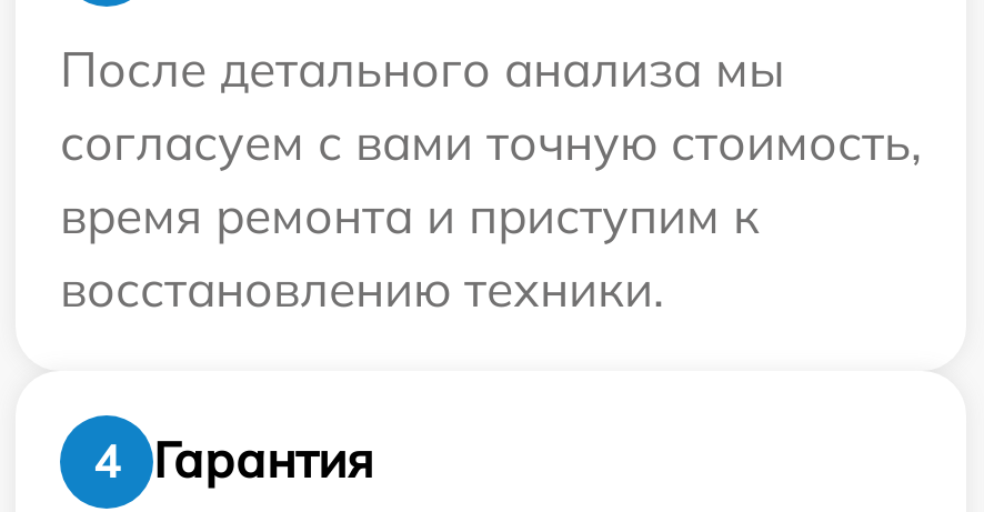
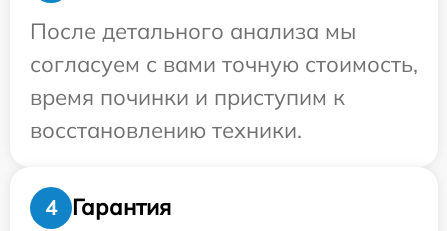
- время ремонта и приступим к
+ время починки и приступим к
